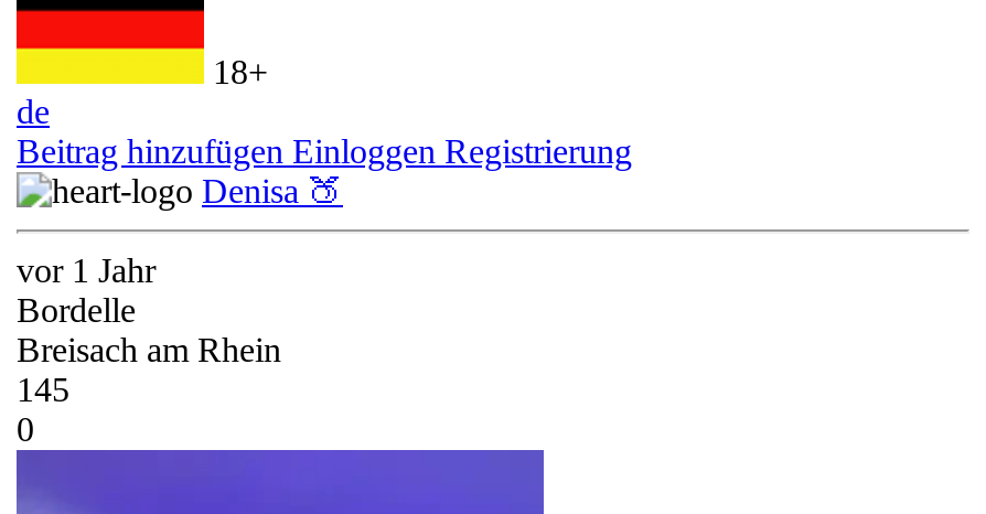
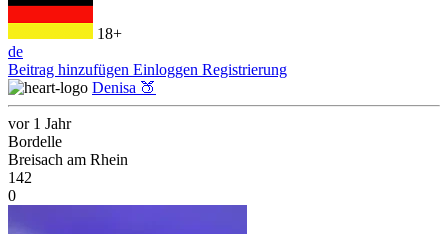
- 145
+ 142
